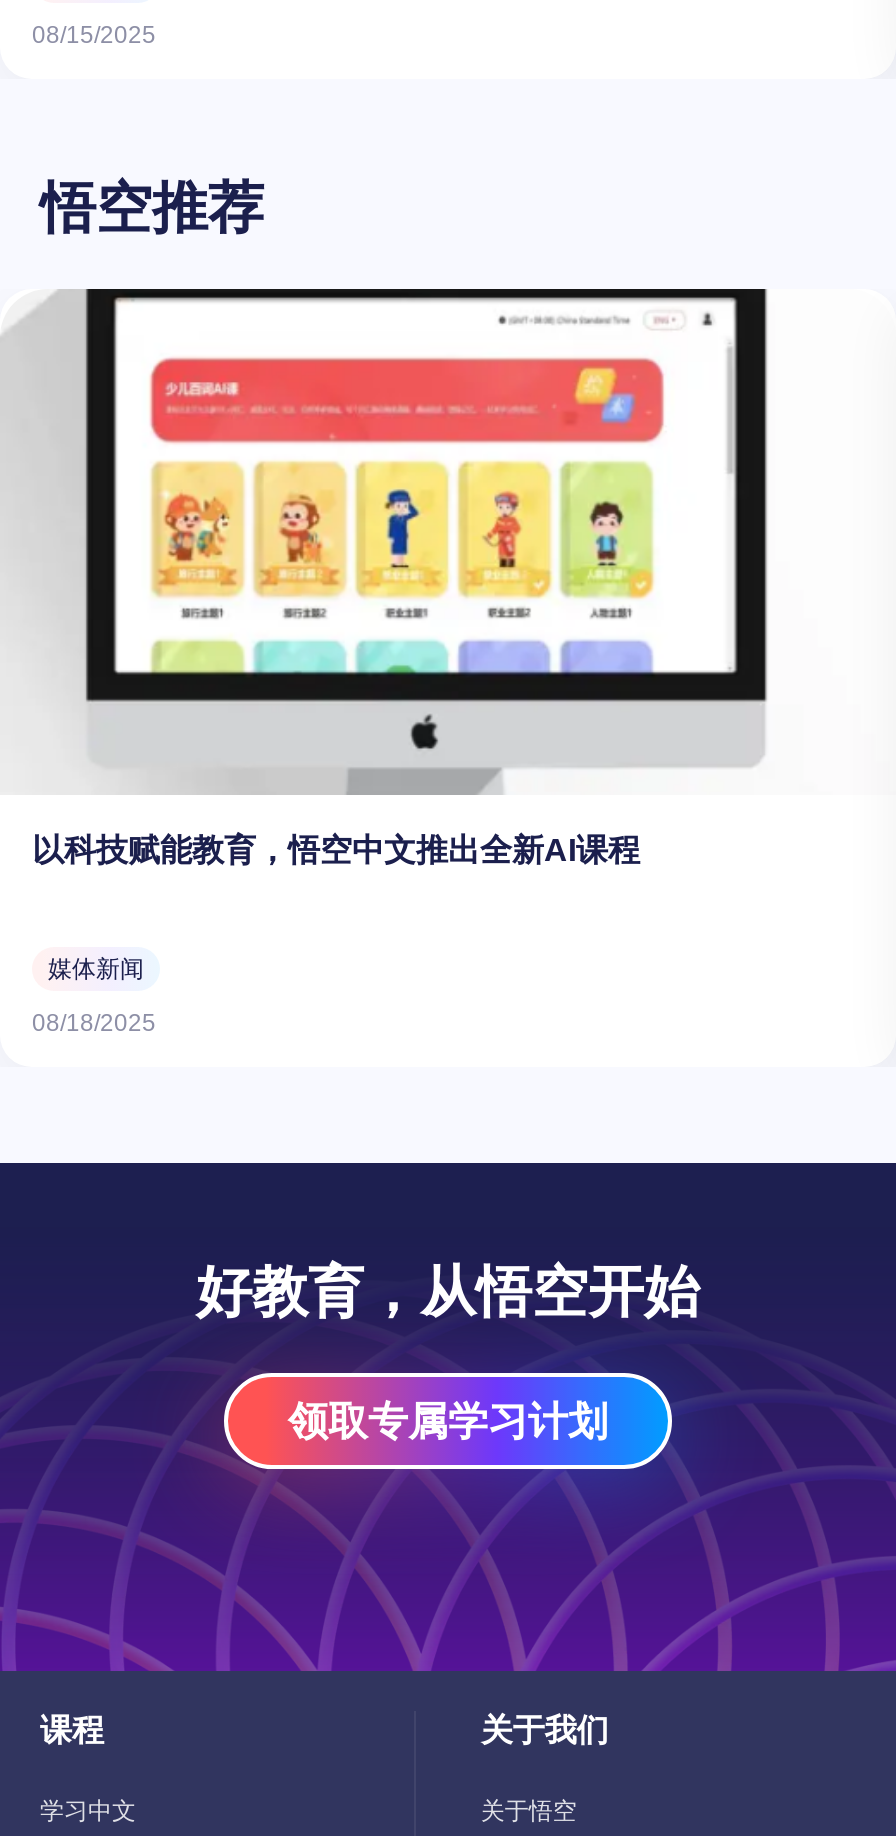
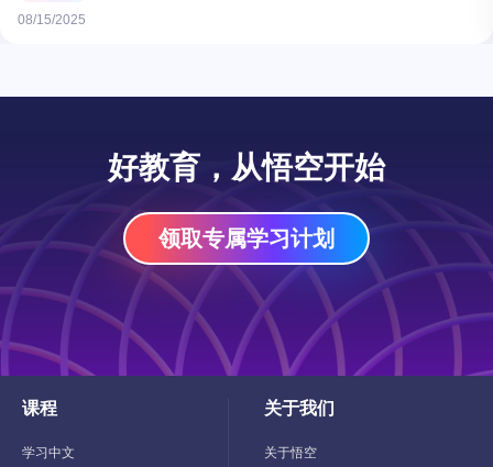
- 悟空推荐

- [image]
- 以科技赋能教育，悟空中文推出全新AI课程

- 媒体新闻
- 08/18/2025
